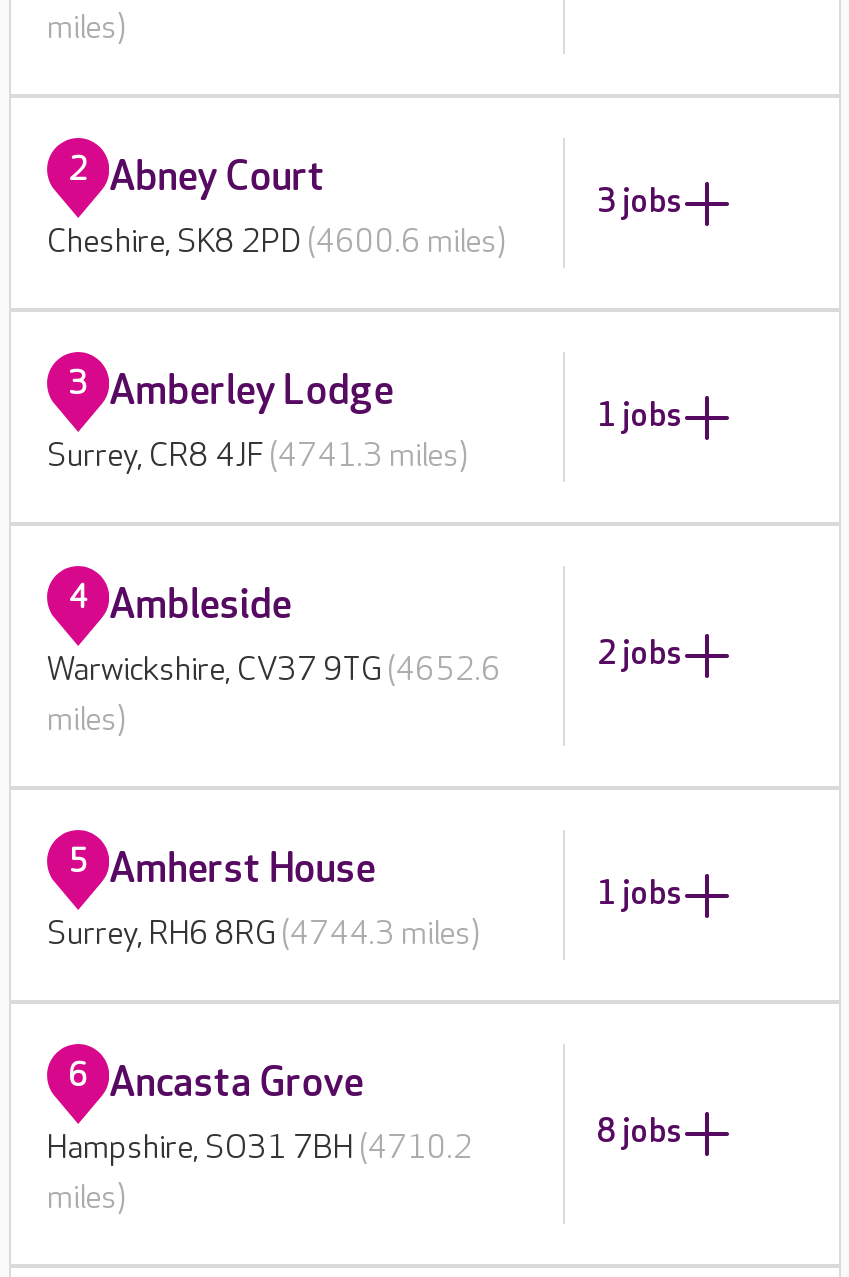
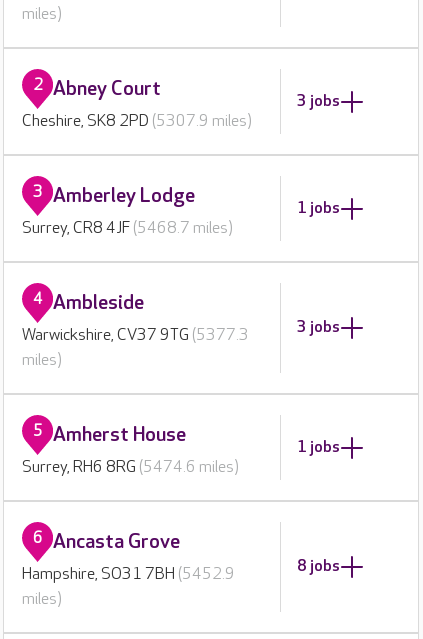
- Cheshire, SK8 2PD (4600.6 miles)
+ Cheshire, SK8 2PD (5307.9 miles)

- Surrey, CR8 4JF (4741.3 miles)
+ Surrey, CR8 4JF (5468.7 miles)

- 2 jobs
+ 3 jobs

- Warwickshire, CV37 9TG (4652.6
+ Warwickshire, CV37 9TG (5377.3

- Surrey, RH6 8RG (4744.3 miles)
+ Surrey, RH6 8RG (5474.6 miles)

- Hampshire, SO31 7BH (4710.2
+ Hampshire, SO31 7BH (5452.9
